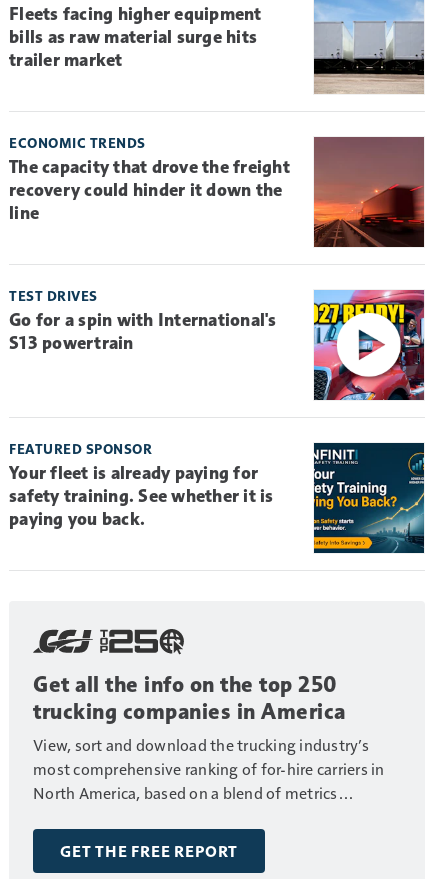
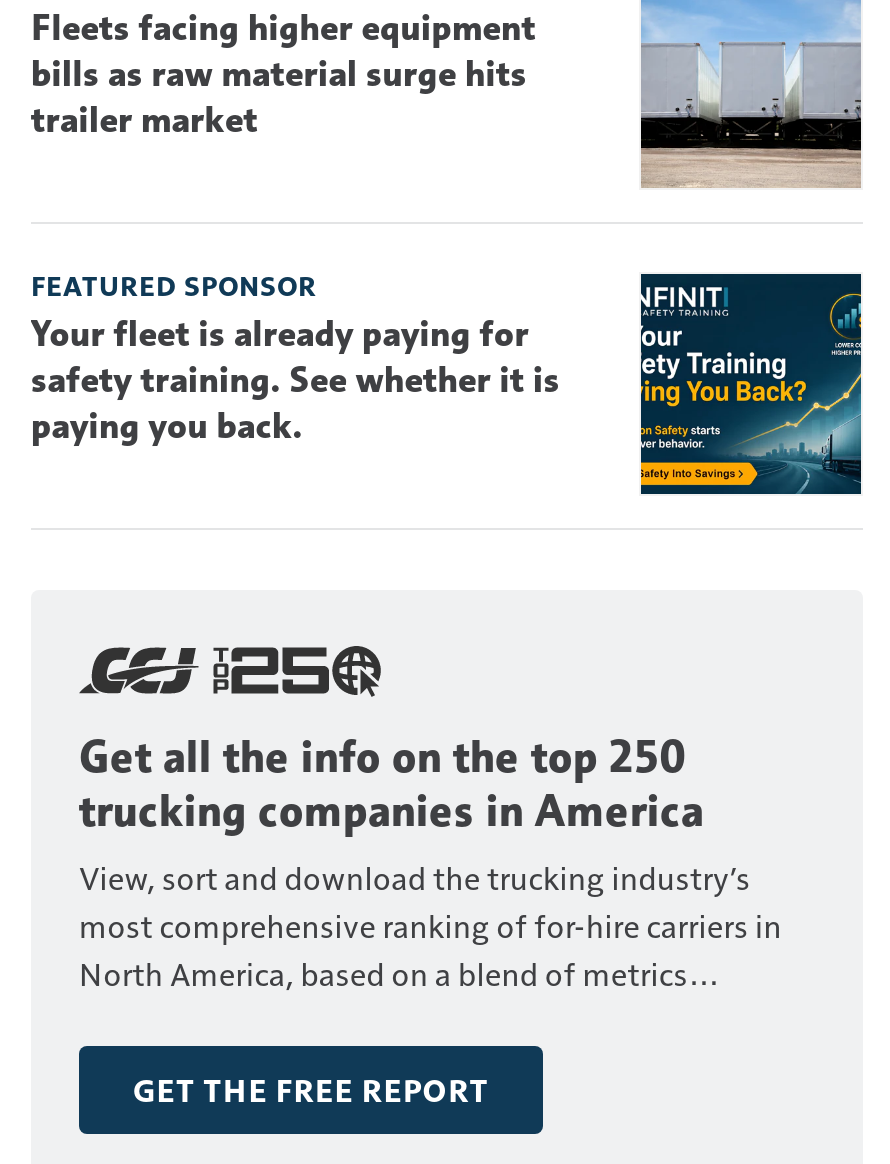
- [image]
- ECONOMIC TRENDS
- The capacity that drove the freight
- recovery could hinder it down the
- line

- [image]
- TEST DRIVES
- Go for a spin with International's
- S13 powertrain
